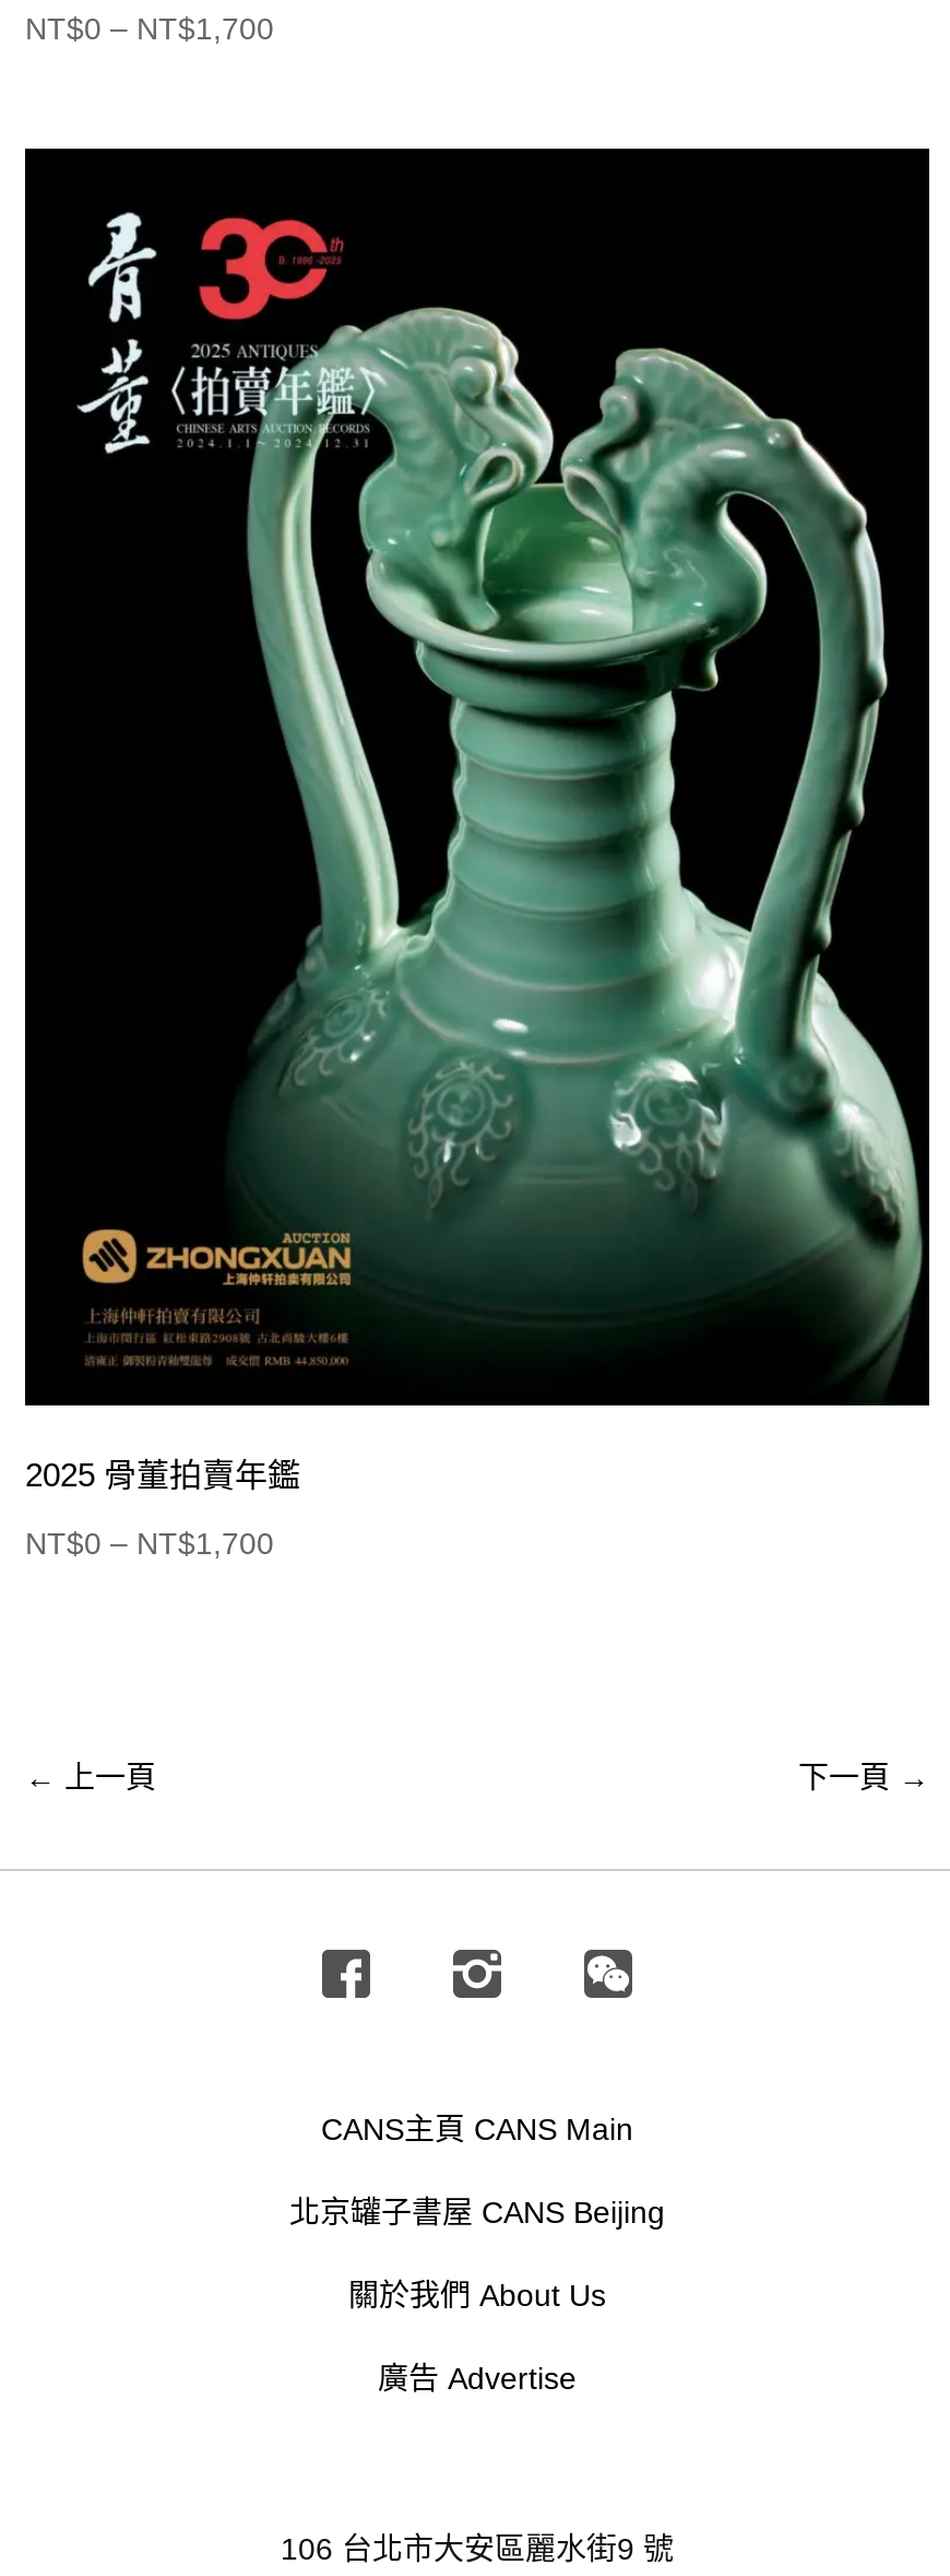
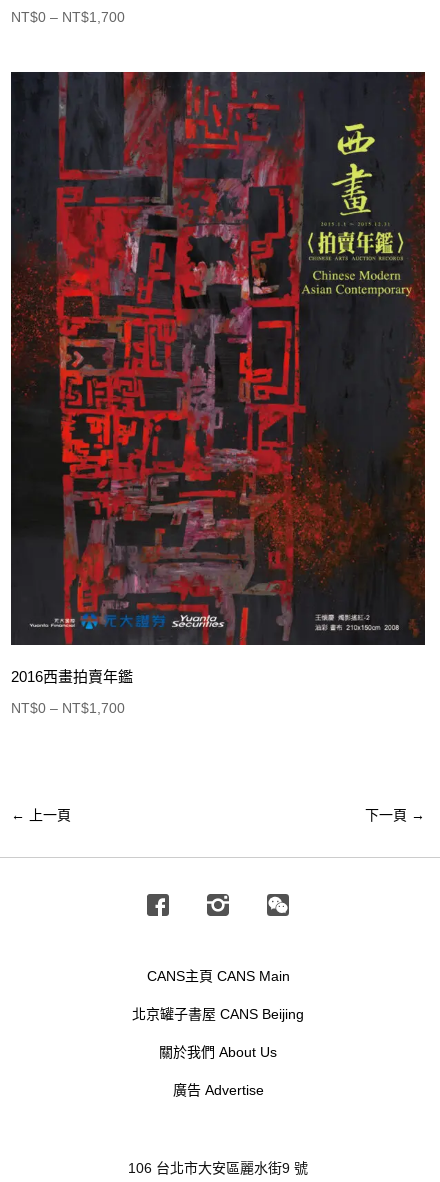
- [image]
- 2025 骨董拍賣年鑑
+ [image]
+ 2016西畫拍賣年鑑
